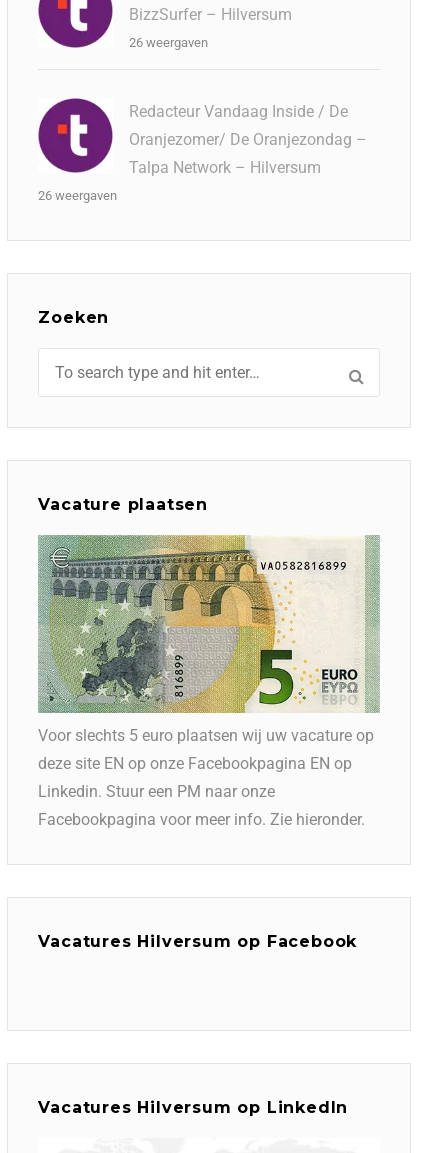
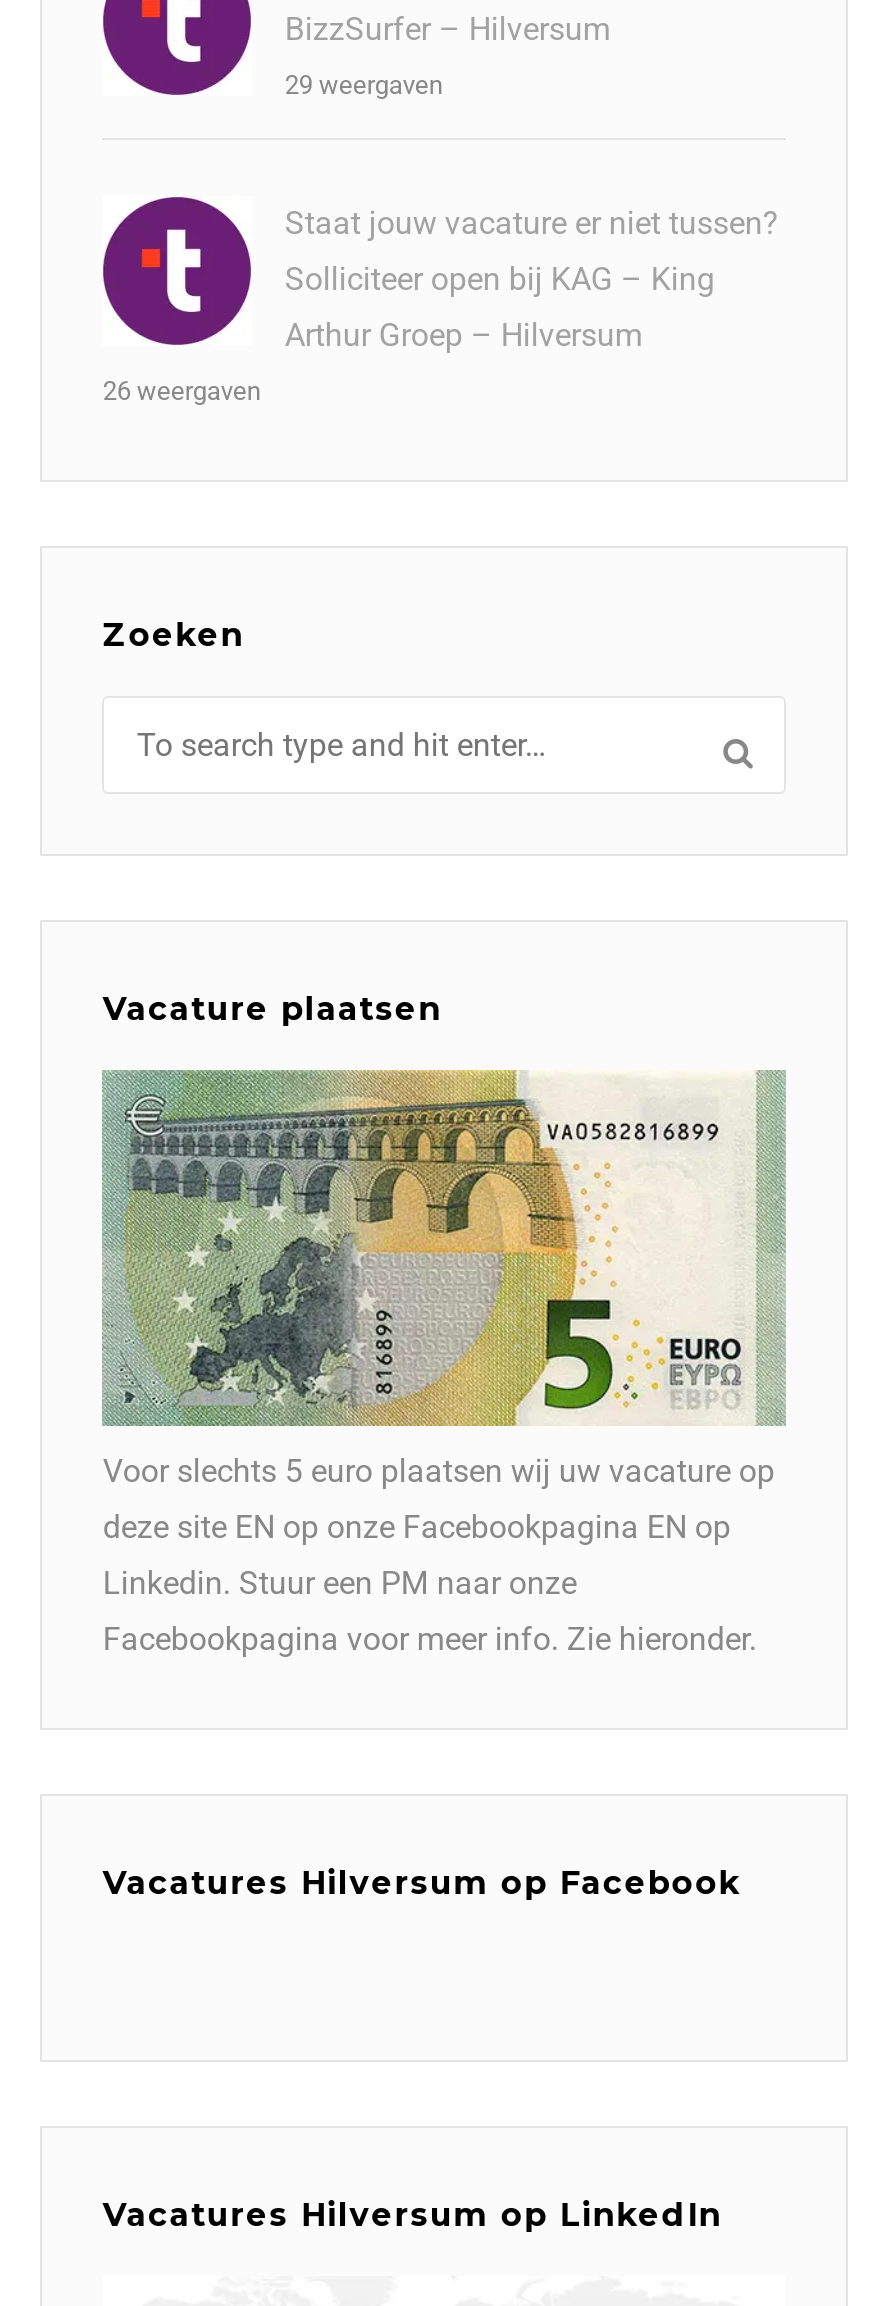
- 26 weergaven
+ 29 weergaven

- Redacteur Vandaag Inside / De
+ Staat jouw vacature er niet tussen?

- Oranjezomer/ De Oranjezondag –
+ Solliciteer open bij KAG – King

- Talpa Network – Hilversum
+ Arthur Groep – Hilversum
